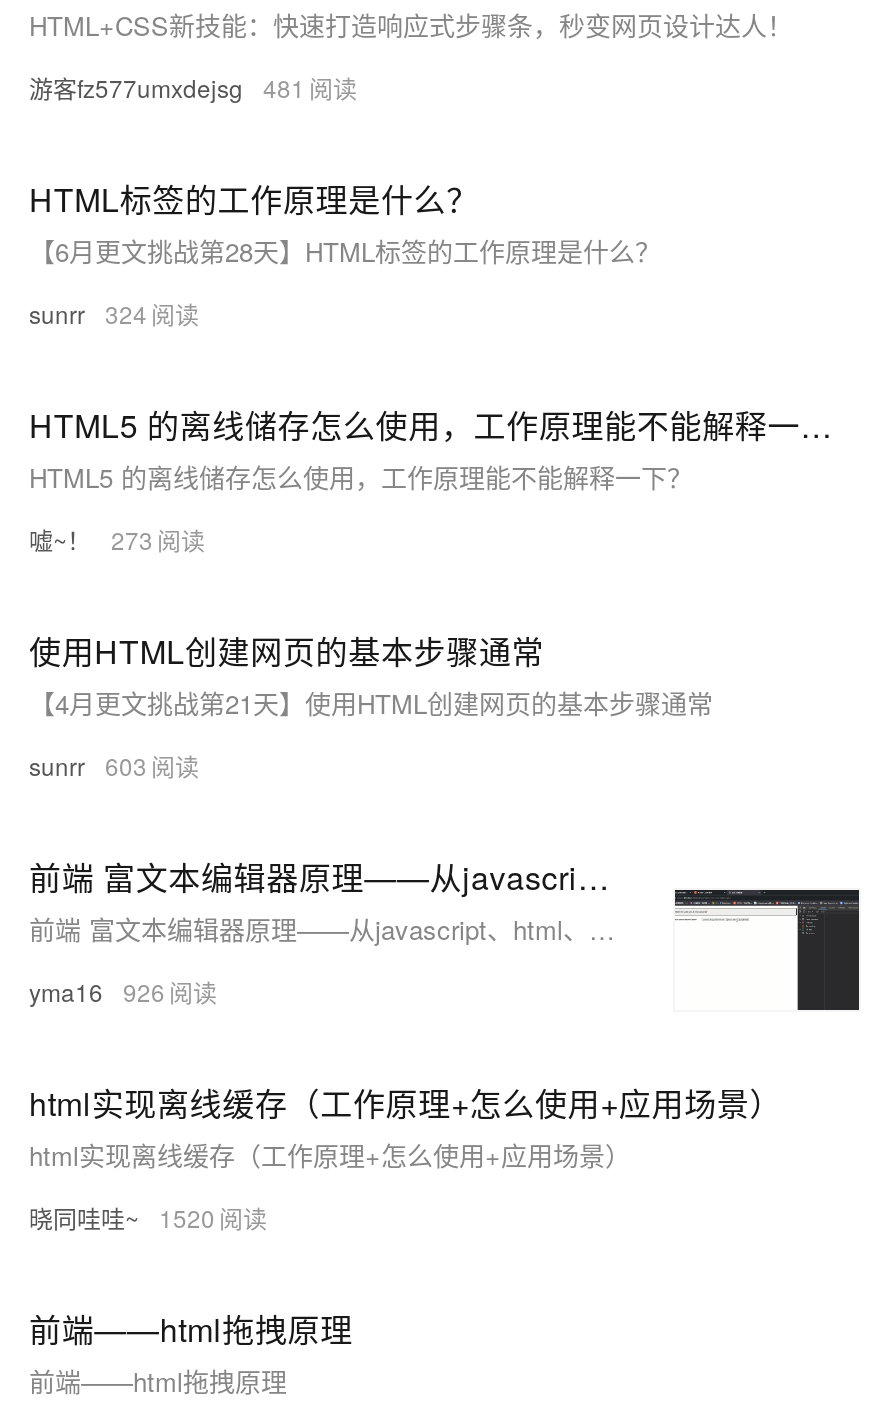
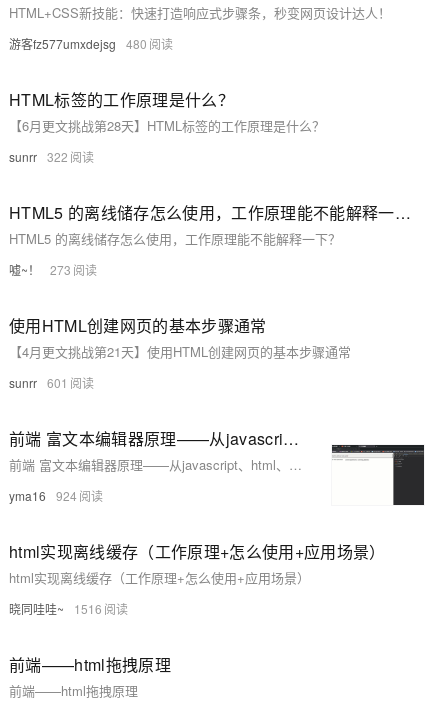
- 游客fz577umxdejsg 481
+ 游客fz577umxdejsg 480

- sunrr 324
+ sunrr 322

- sunrr 603
+ sunrr 601

- yma16 926
+ yma16 924

- 晓同哇哇~ 1520
+ 晓同哇哇~ 1516
